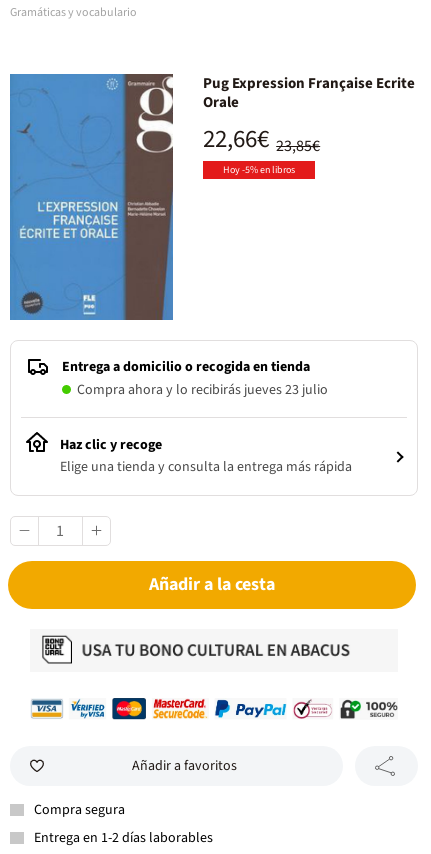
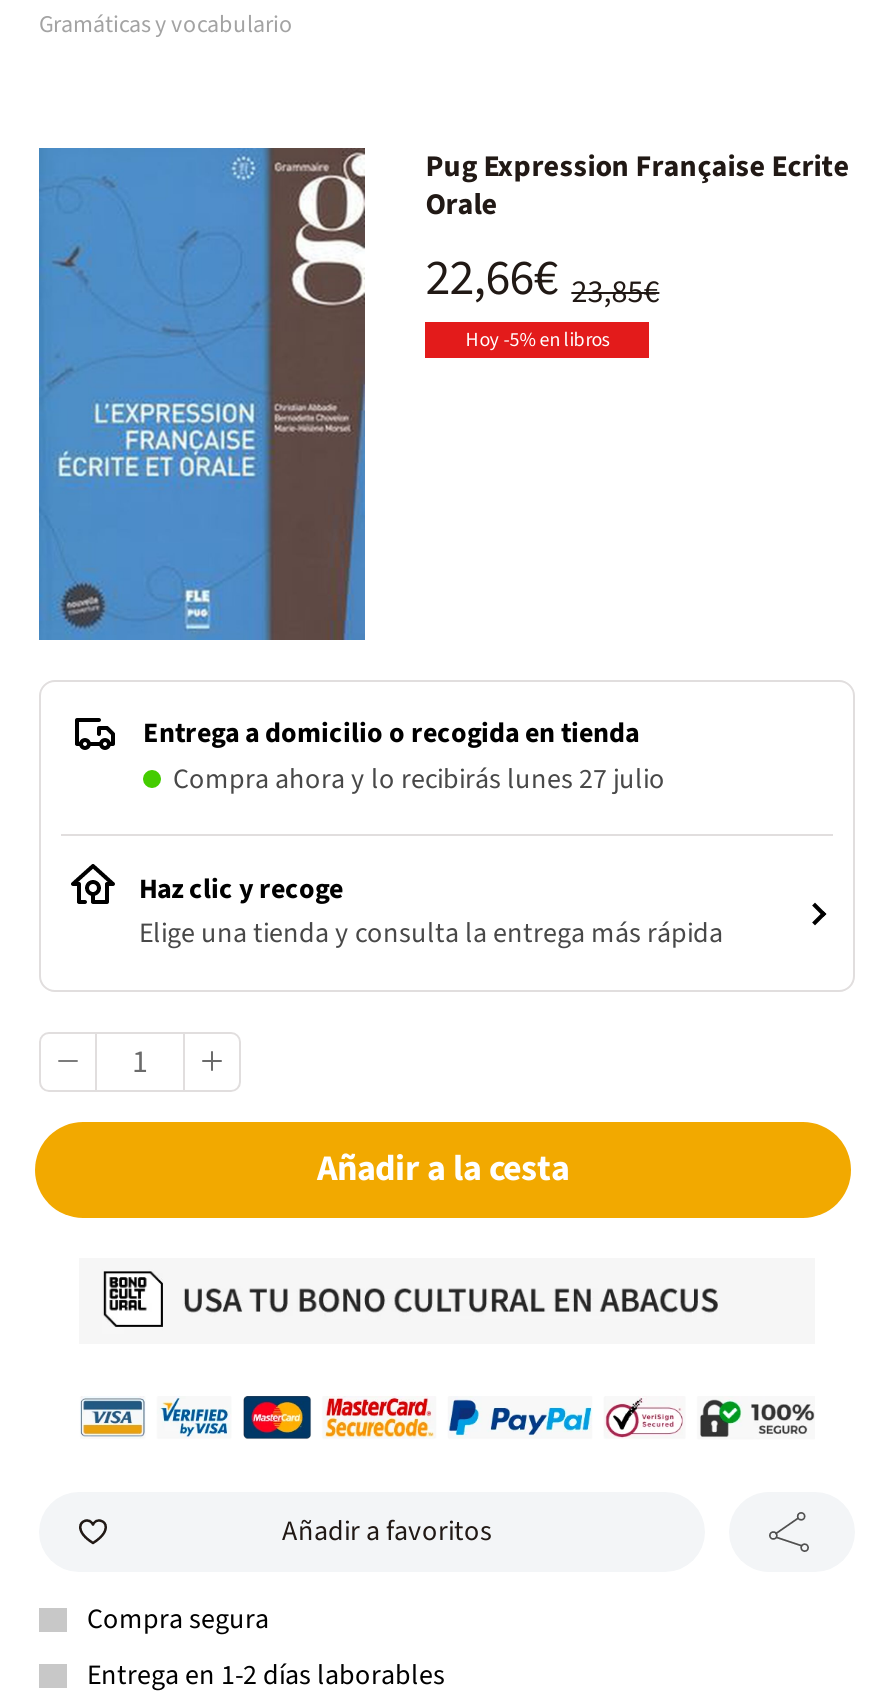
- Compra ahora y lo recibirás jueves 23 julio
+ Compra ahora y lo recibirás lunes 27 julio
